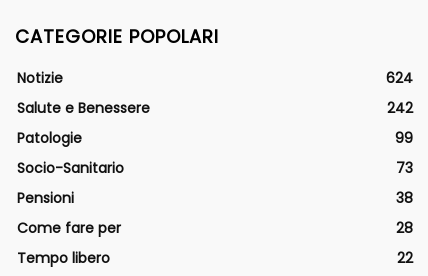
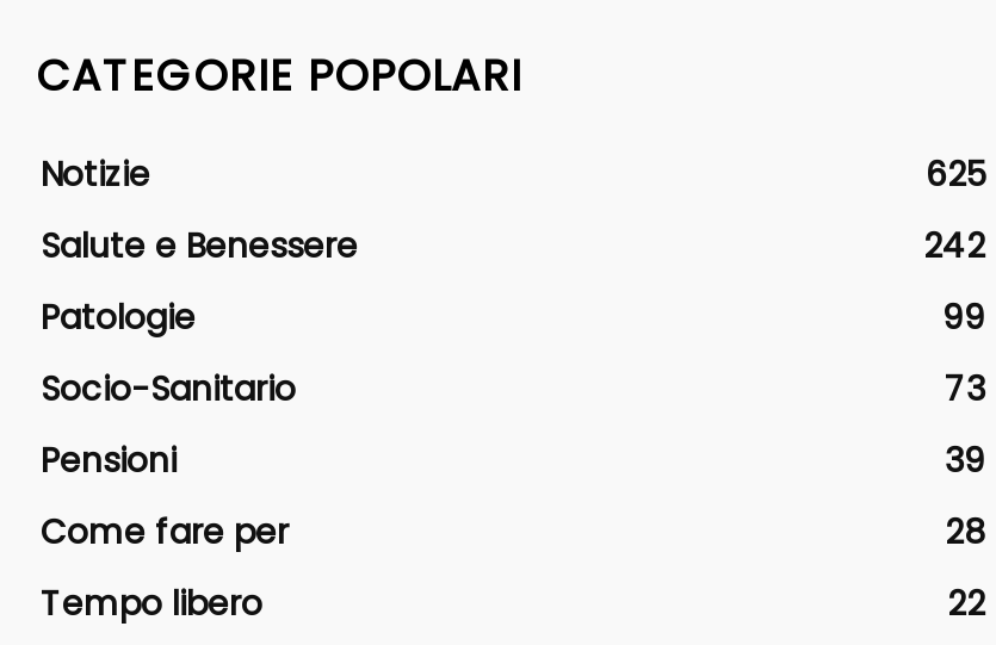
- 624
+ 625

- 38
+ 39
